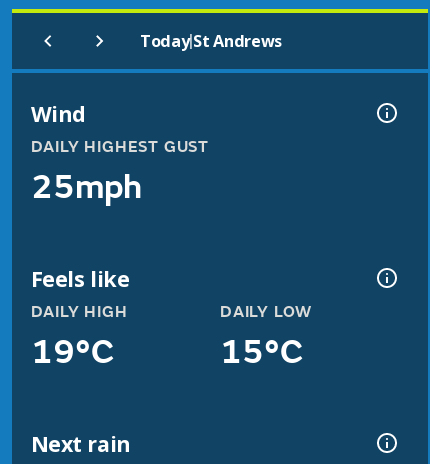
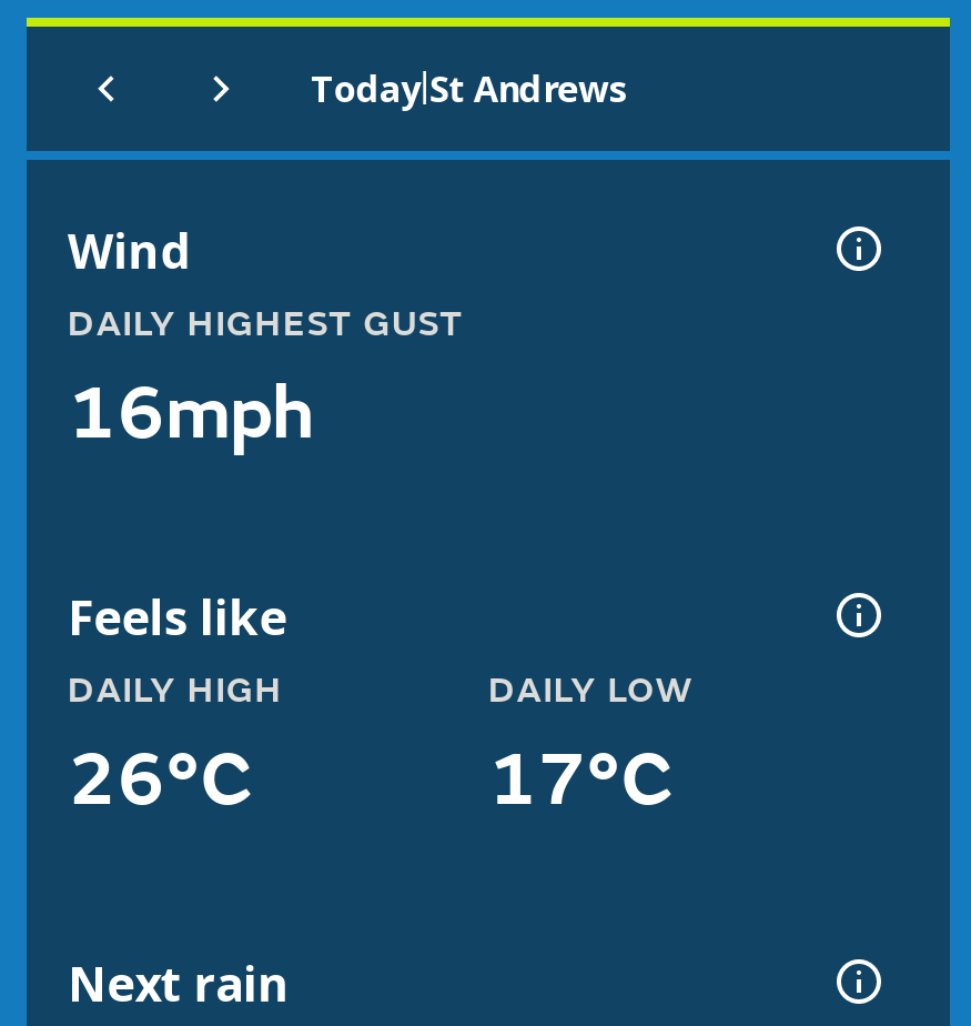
- 25mph
+ 16mph

- 19°C
+ 26°C

- 15°C
+ 17°C
